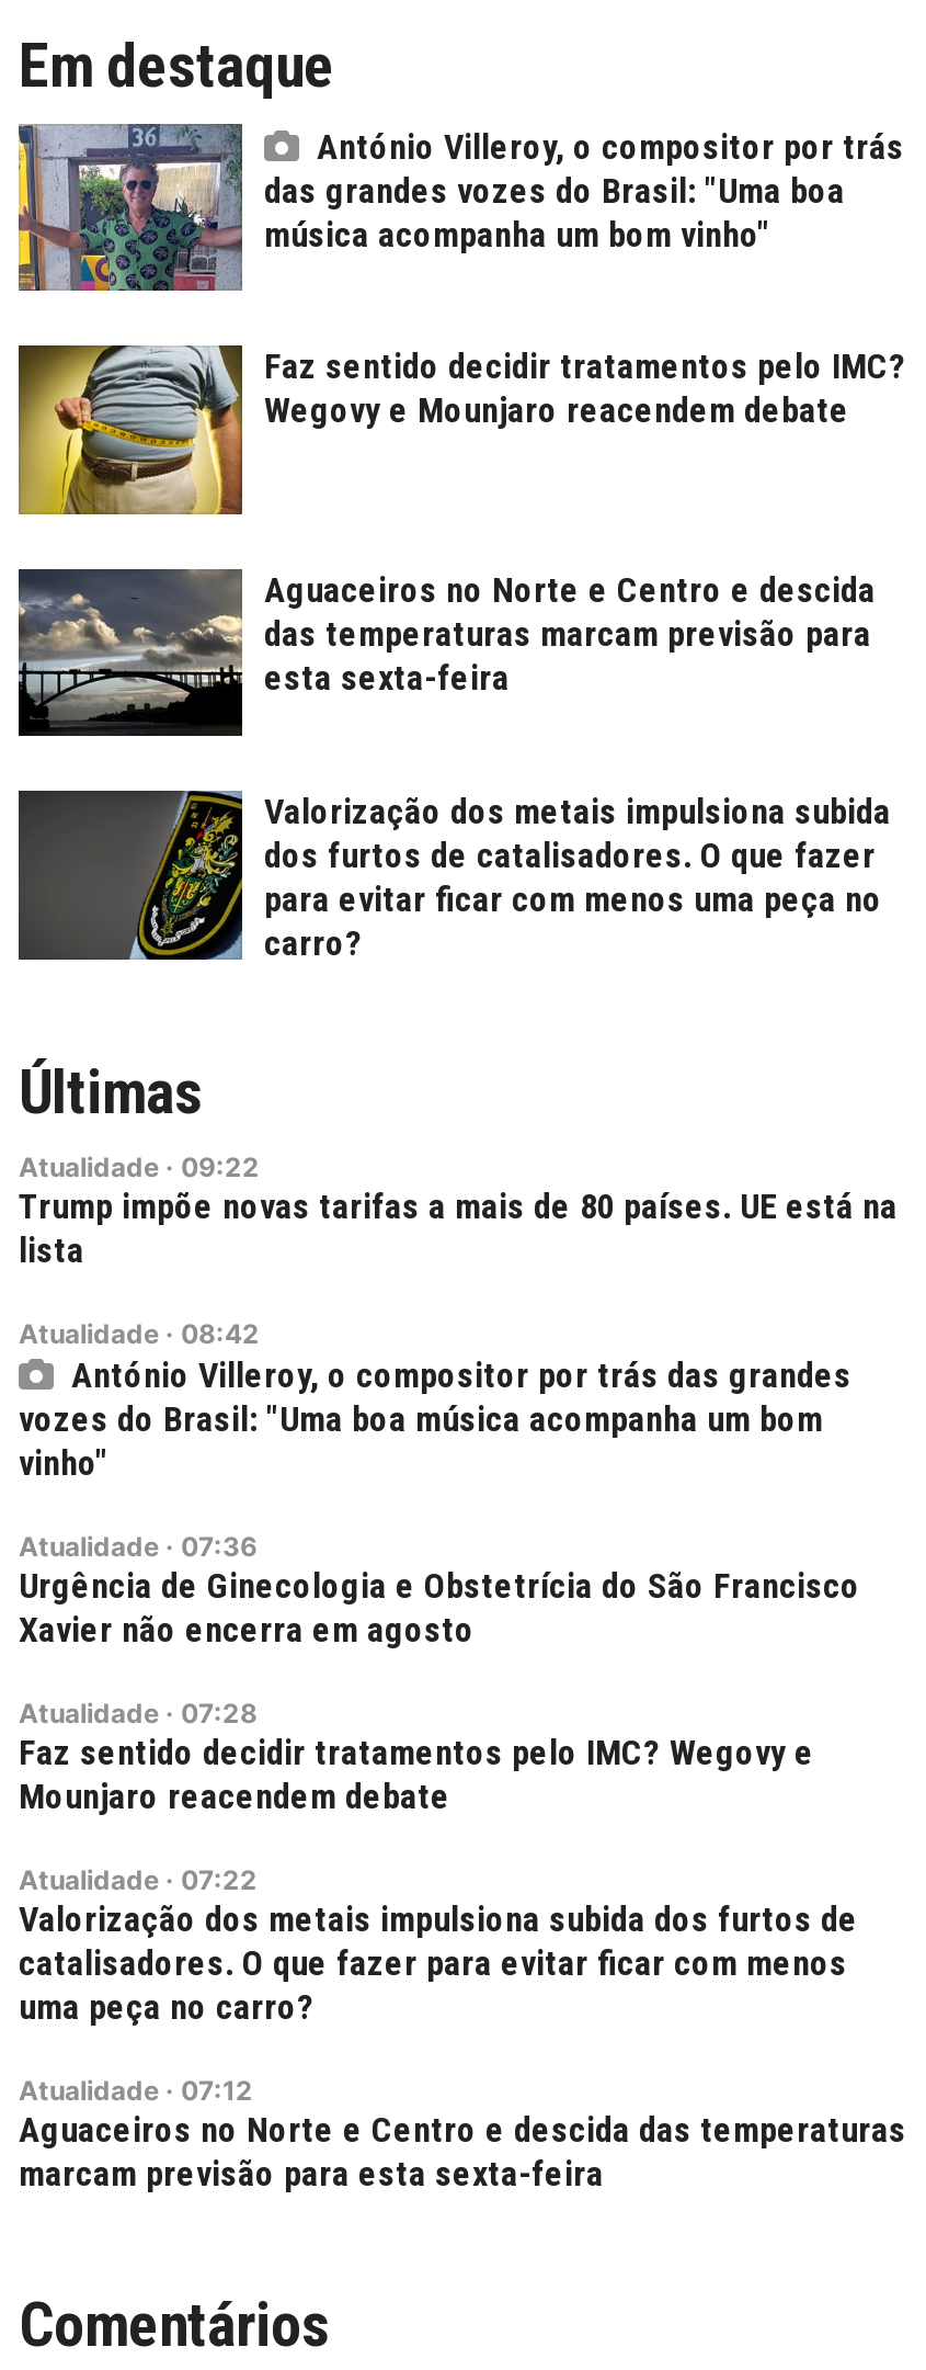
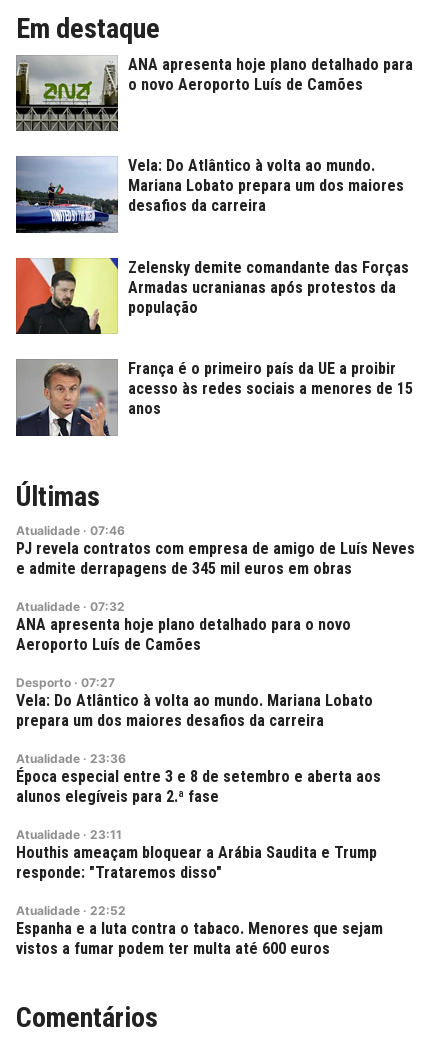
- [image]
- António Villeroy, o compositor por trás
- das grandes vozes do Brasil: "Uma boa
- música acompanha um bom vinho"
+ [image]
+ ANA apresenta hoje plano detalhado para
+ o novo Aeroporto Luís de Camões

- [image]
- Faz sentido decidir tratamentos pelo IMC?
- Wegovy e Mounjaro reacendem debate
+ [image]
+ Vela: Do Atlântico à volta ao mundo.
+ Mariana Lobato prepara um dos maiores
+ desafios da carreira

- [image]
- Aguaceiros no Norte e Centro e descida
- das temperaturas marcam previsão para
- esta sexta-feira
+ [image]
+ Zelensky demite comandante das Forças
+ Armadas ucranianas após protestos da
+ população

- [image]
- Valorização dos metais impulsiona subida
- dos furtos de catalisadores. O que fazer
- para evitar ficar com menos uma peça no
- carro?
+ [image]
+ França é o primeiro país da UE a proibir
+ acesso às redes sociais a menores de 15
+ anos

- Atualidade · 09:22
- Trump impõe novas tarifas a mais de 80 países. UE está na
- lista
+ Atualidade · 07:46
+ PJ revela contratos com empresa de amigo de Luís Neves
+ e admite derrapagens de 345 mil euros em obras

- Atualidade · 08:42
- António Villeroy, o compositor por trás das grandes
- vozes do Brasil: "Uma boa música acompanha um bom
- vinho"
+ Atualidade · 07:32
+ ANA apresenta hoje plano detalhado para o novo
+ Aeroporto Luís de Camões

- Atualidade · 07:36
- Urgência de Ginecologia e Obstetrícia do São Francisco
- Xavier não encerra em agosto
+ Desporto · 07:27
+ Vela: Do Atlântico à volta ao mundo. Mariana Lobato
+ prepara um dos maiores desafios da carreira

- Atualidade · 07:28
- Faz sentido decidir tratamentos pelo IMC? Wegovy e
- Mounjaro reacendem debate
+ Atualidade · 23:36
+ Época especial entre 3 e 8 de setembro e aberta aos
+ alunos elegíveis para 2.ª fase

- Atualidade · 07:22
- Valorização dos metais impulsiona subida dos furtos de
- catalisadores. O que fazer para evitar ficar com menos
- uma peça no carro?
+ Atualidade · 23:11
+ Houthis ameaçam bloquear a Arábia Saudita e Trump
+ responde: "Trataremos disso"

- Atualidade · 07:12
- Aguaceiros no Norte e Centro e descida das temperaturas
- marcam previsão para esta sexta-feira
+ Atualidade · 22:52
+ Espanha e a luta contra o tabaco. Menores que sejam
+ vistos a fumar podem ter multa até 600 euros
